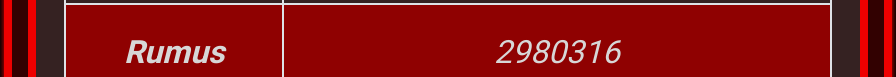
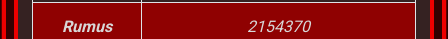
- 2980316
+ 2154370
